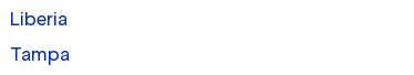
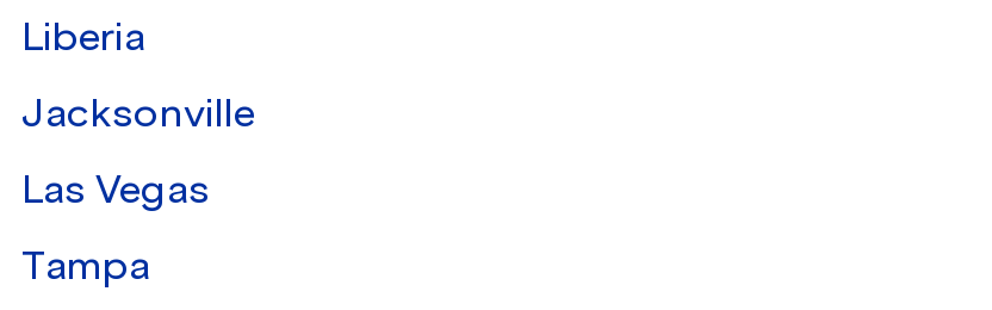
+ Jacksonville
+ Las Vegas
